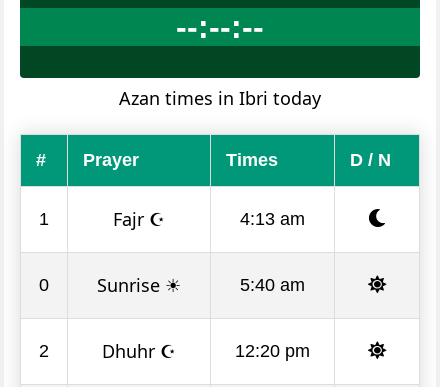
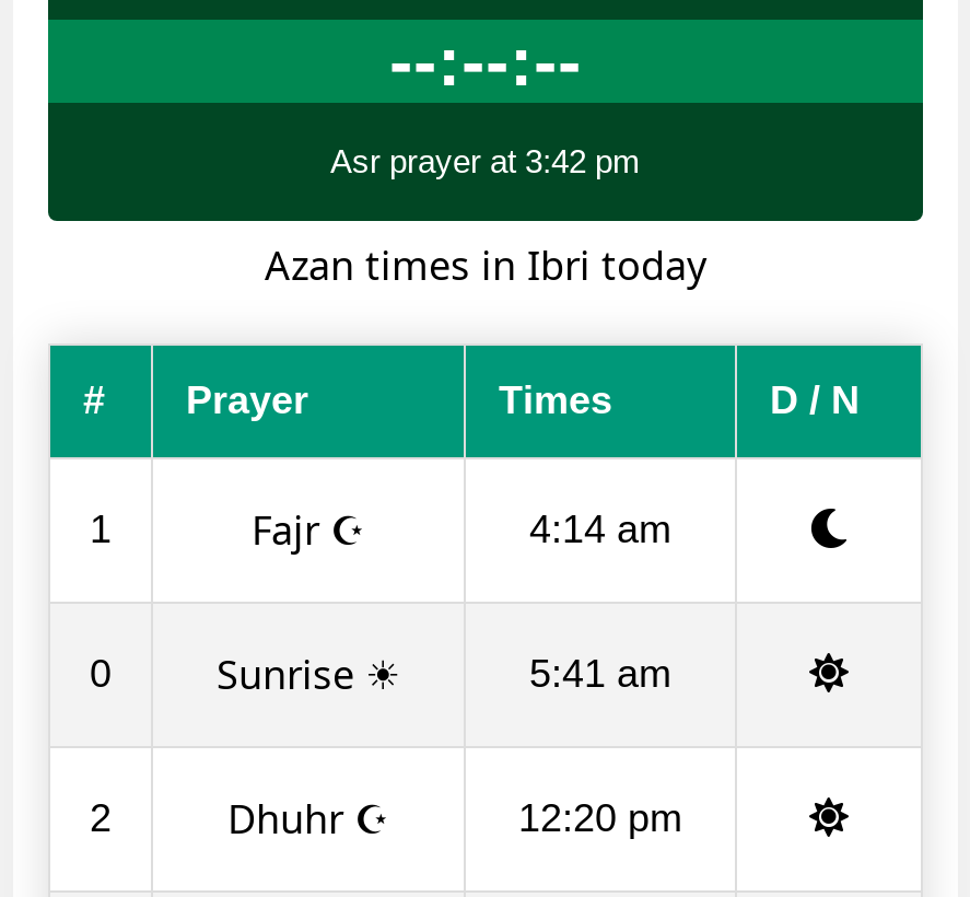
+ Asr prayer at 3:42 pm

- 4:13 am
+ 4:14 am

- 5:40 am
+ 5:41 am
